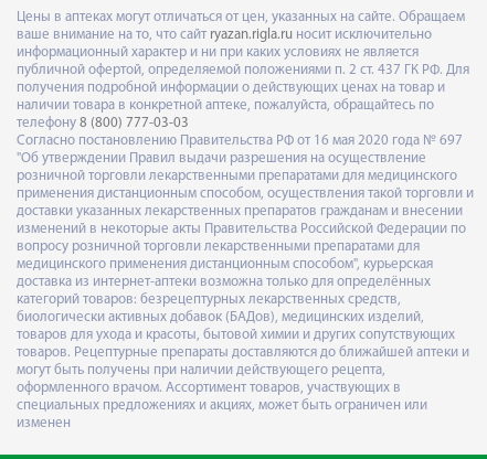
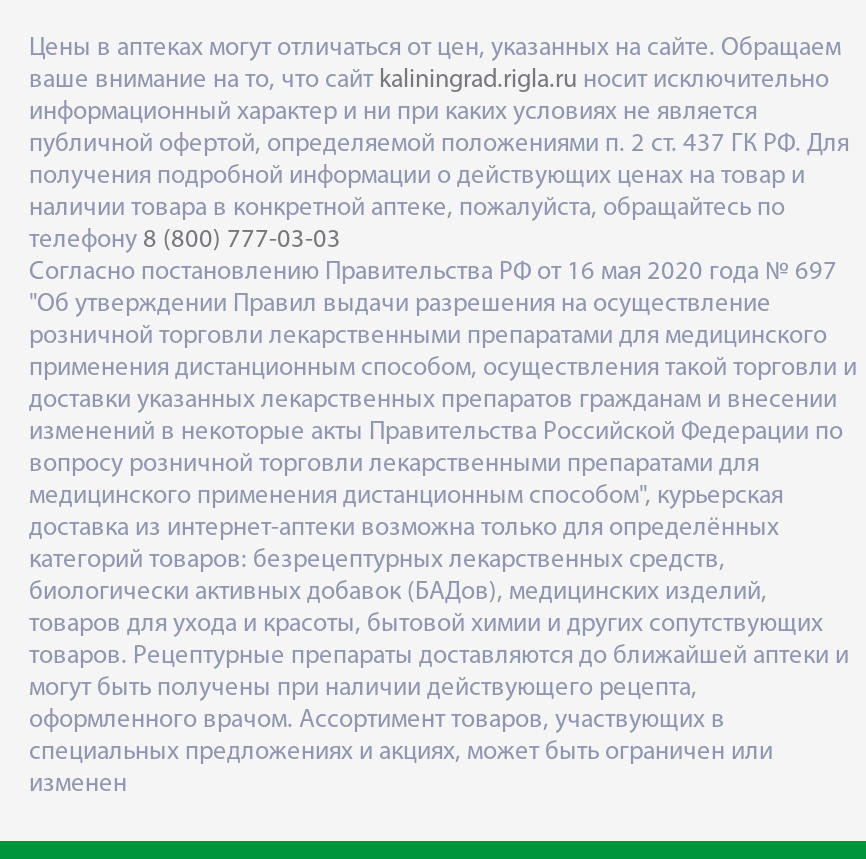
- ваше внимание на то, что сайт ryazan.rigla.ru носит исключительно
+ ваше внимание на то, что сайт kaliningrad.rigla.ru носит исключительно
